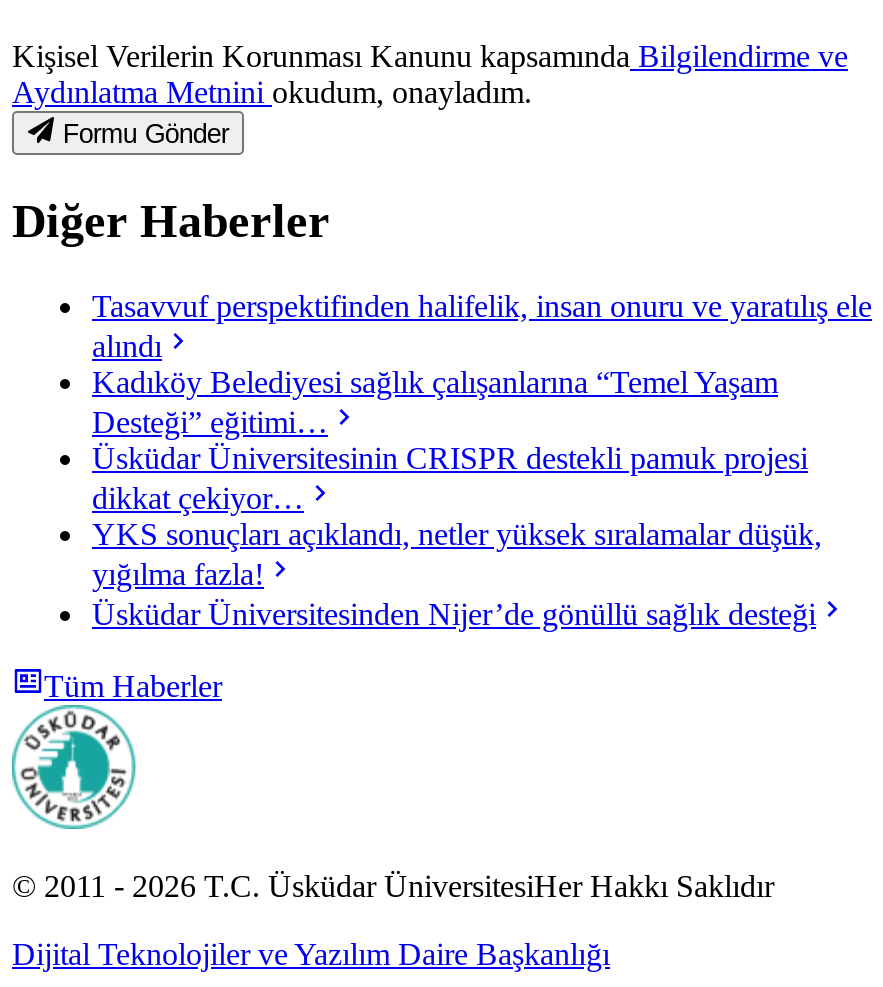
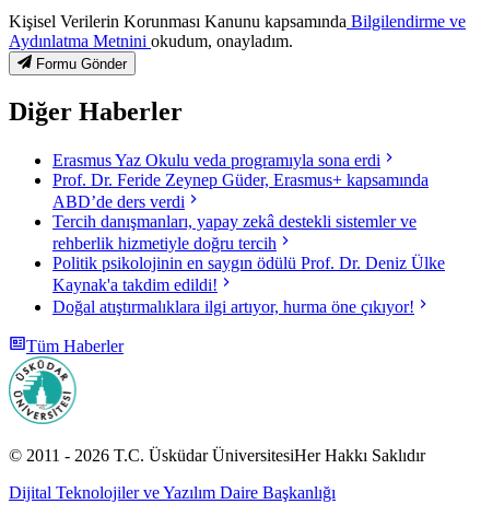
- Tasavvuf perspektifinden halifelik, insan onuru ve yaratılış ele
- alındı
- Kadıköy Belediyesi sağlık çalışanlarına “Temel Yaşam
- Desteği” eğitimi…
- Üsküdar Üniversitesinin CRISPR destekli pamuk projesi
- dikkat çekiyor…
- YKS sonuçları açıklandı, netler yüksek sıralamalar düşük,
- yığılma fazla!
- Üsküdar Üniversitesinden Nijer’de gönüllü sağlık desteği
+ Erasmus Yaz Okulu veda programıyla sona erdi
+ Prof. Dr. Feride Zeynep Güder, Erasmus+ kapsamında
+ ABD’de ders verdi
+ Tercih danışmanları, yapay zekâ destekli sistemler ve
+ rehberlik hizmetiyle doğru tercih
+ Politik psikolojinin en saygın ödülü Prof. Dr. Deniz Ülke
+ Kaynak'a takdim edildi!
+ Doğal atıştırmalıklara ilgi artıyor, hurma öne çıkıyor!
